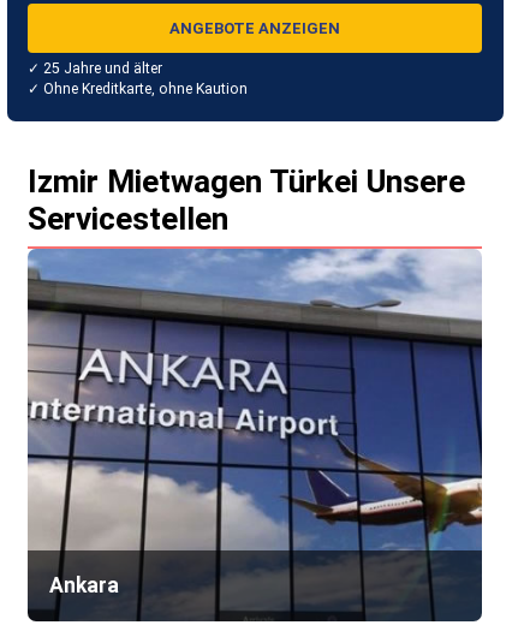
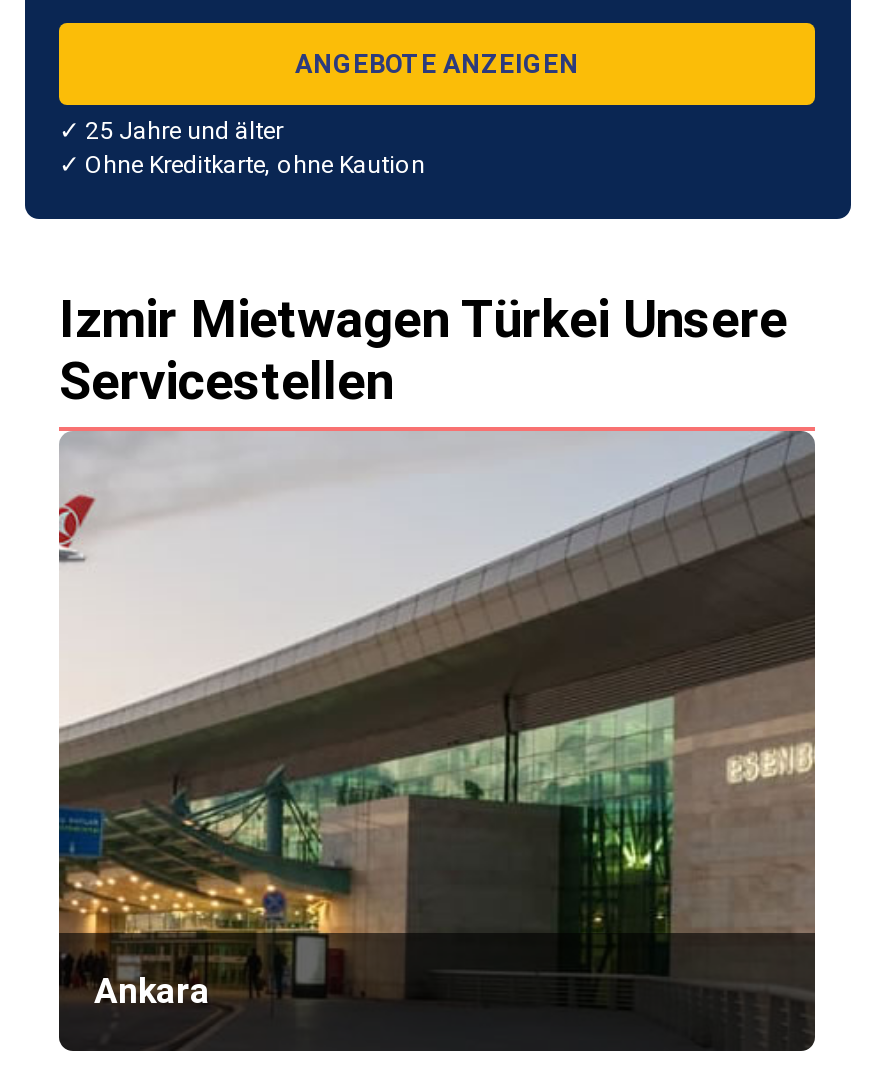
- [image]
+ [image]
